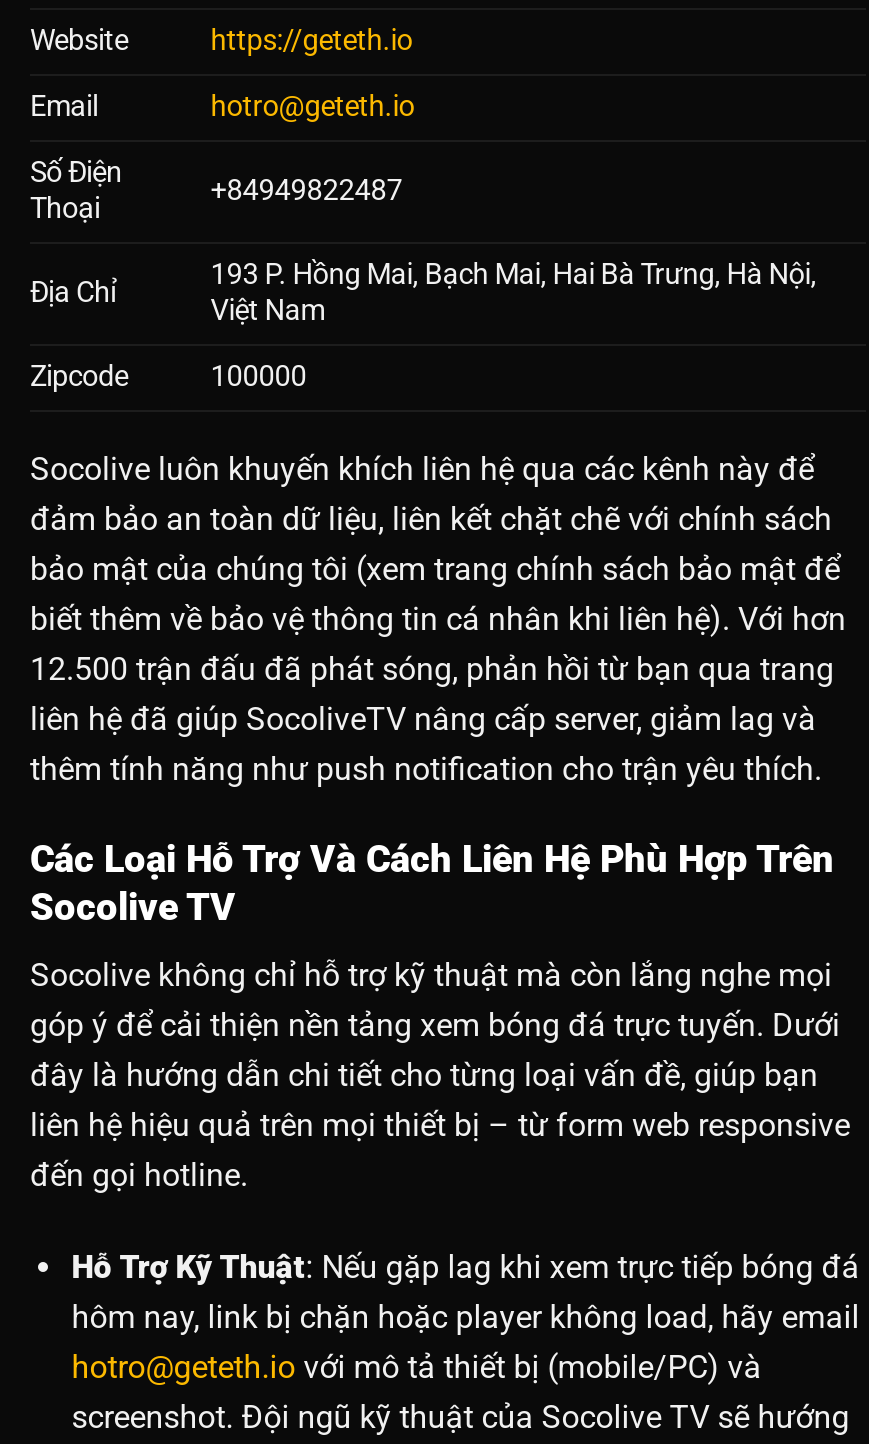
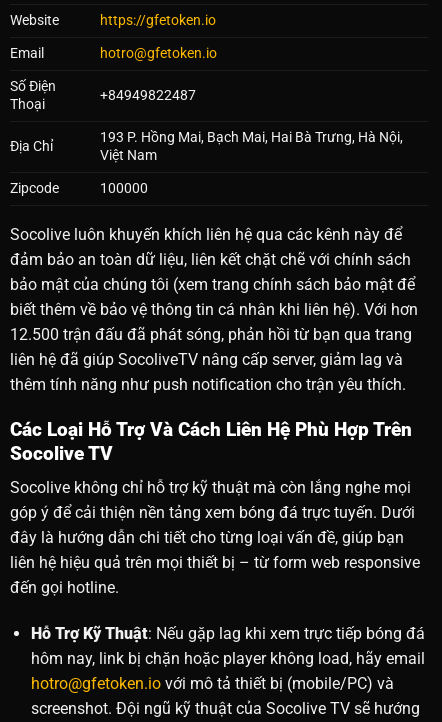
- https://geteth.io
+ https://gfetoken.io

- hotro@geteth.io
+ hotro@gfetoken.io

- hotro@geteth.io với mô tả thiết bị (mobile/PC) và
+ hotro@gfetoken.io với mô tả thiết bị (mobile/PC) và
